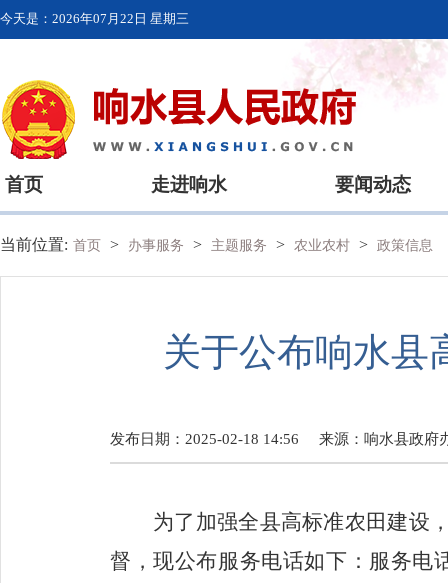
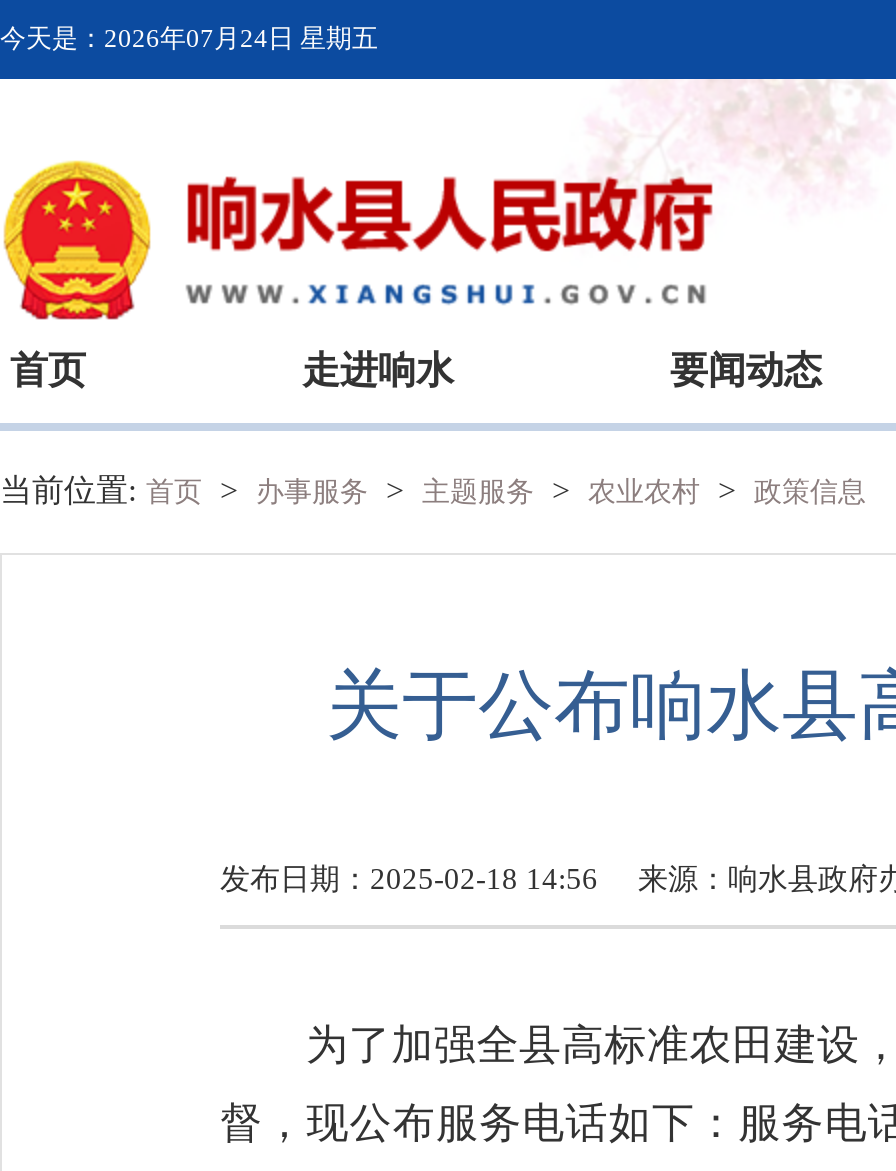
- 今天是：2026年07月22日 星期三
+ 今天是：2026年07月24日 星期五
